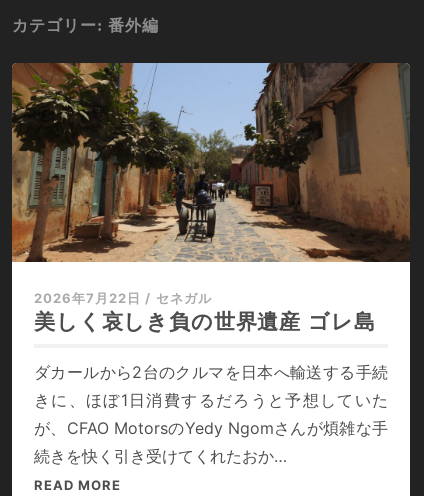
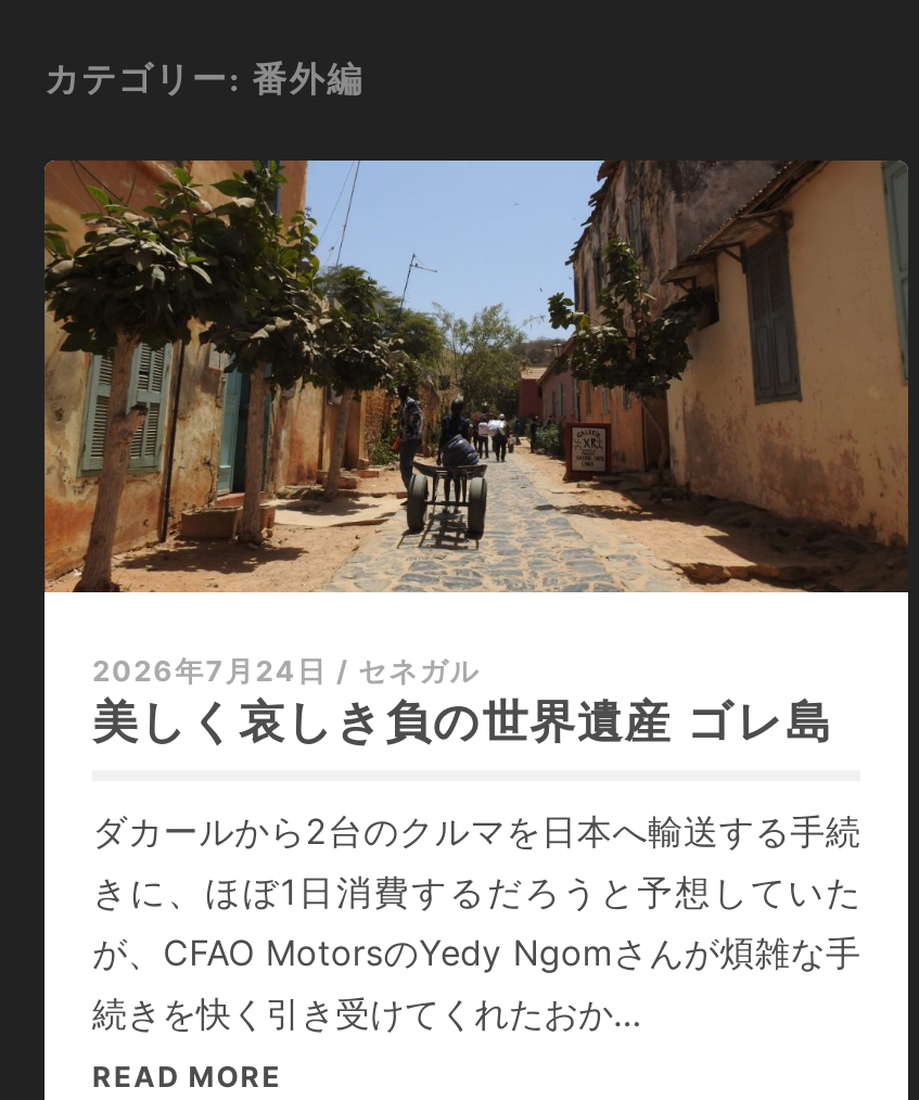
- 2026年7月22日 /セネガル
+ 2026年7月24日 /セネガル
